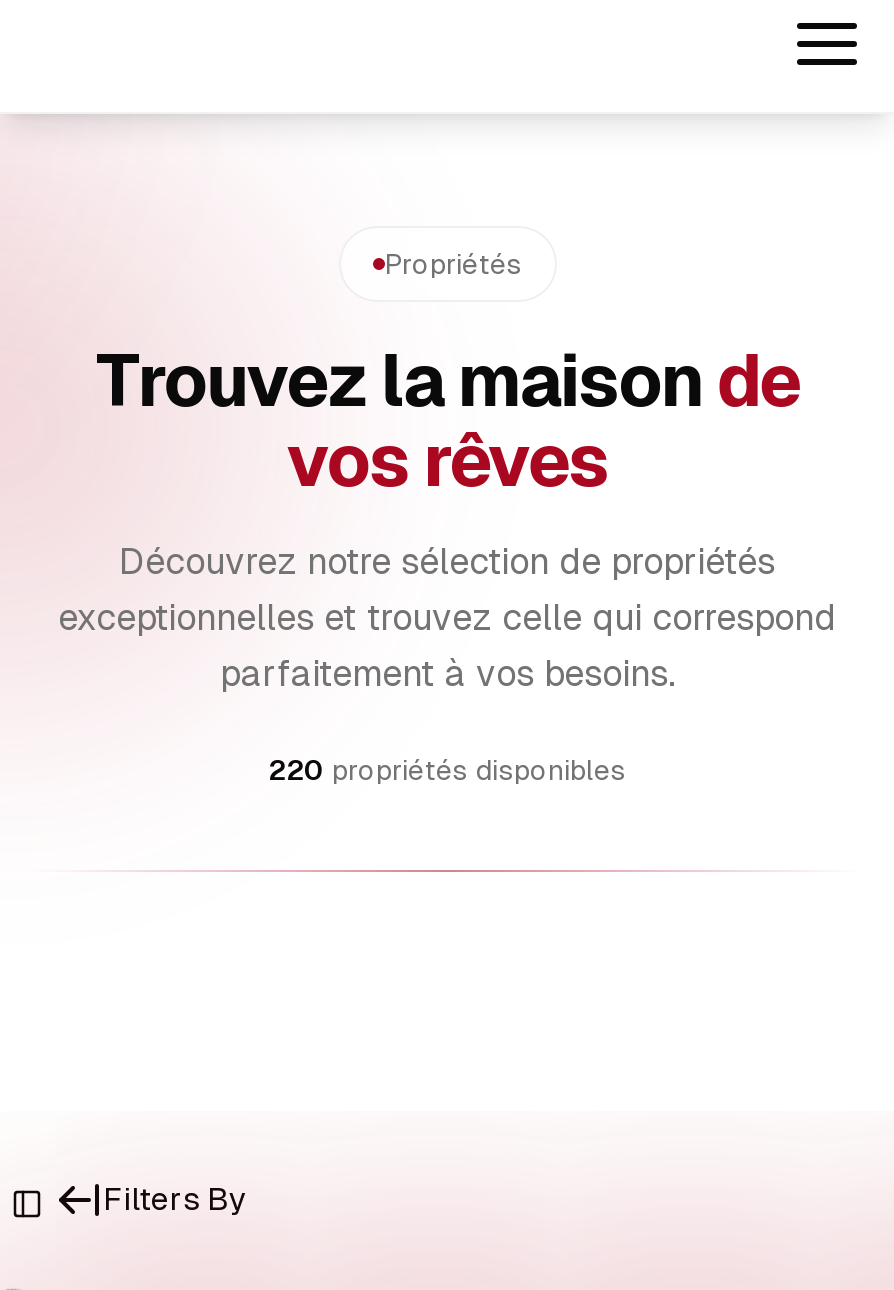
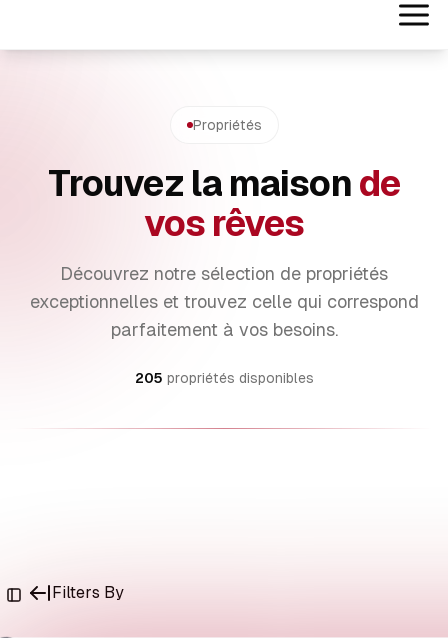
- 220 propriétés disponibles
+ 205 propriétés disponibles
